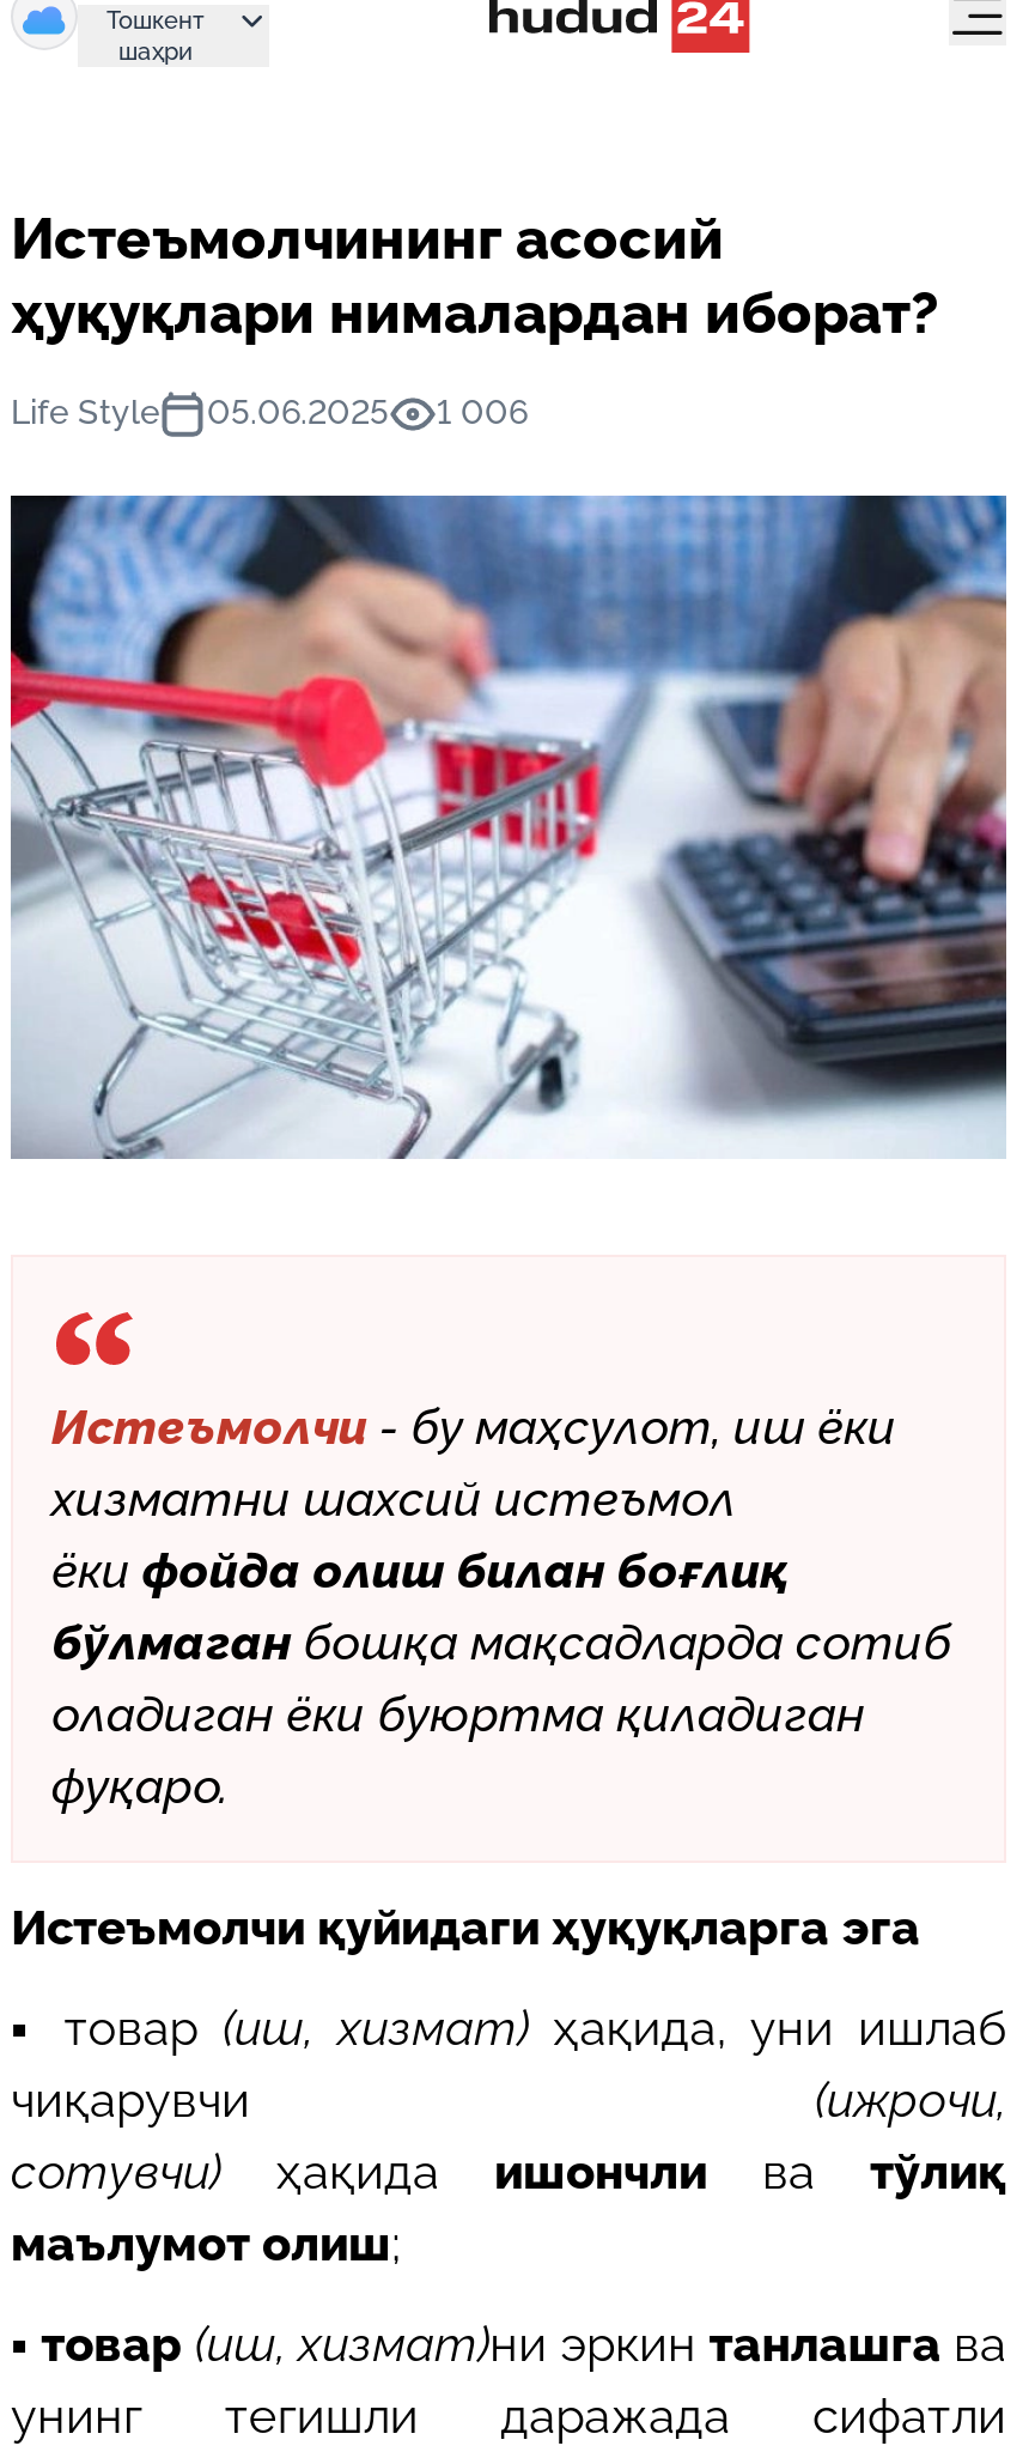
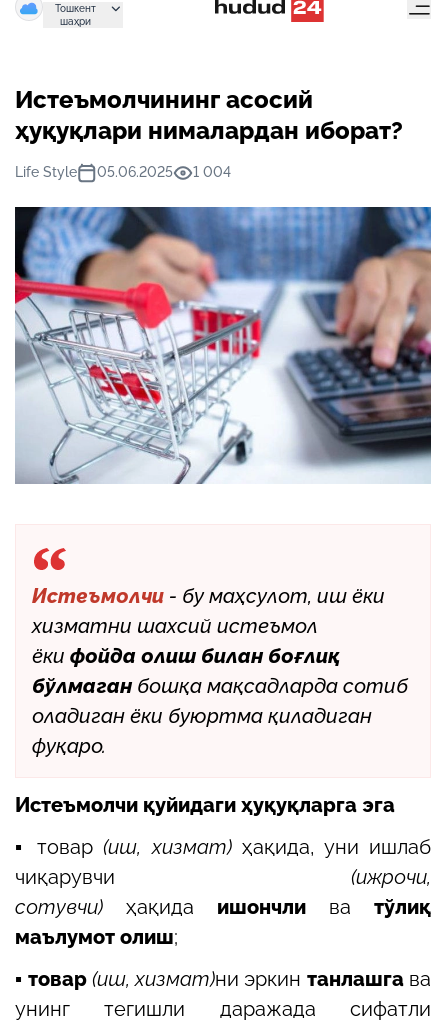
- Life Style 05.06.2025 1 006
+ Life Style 05.06.2025 1 004
